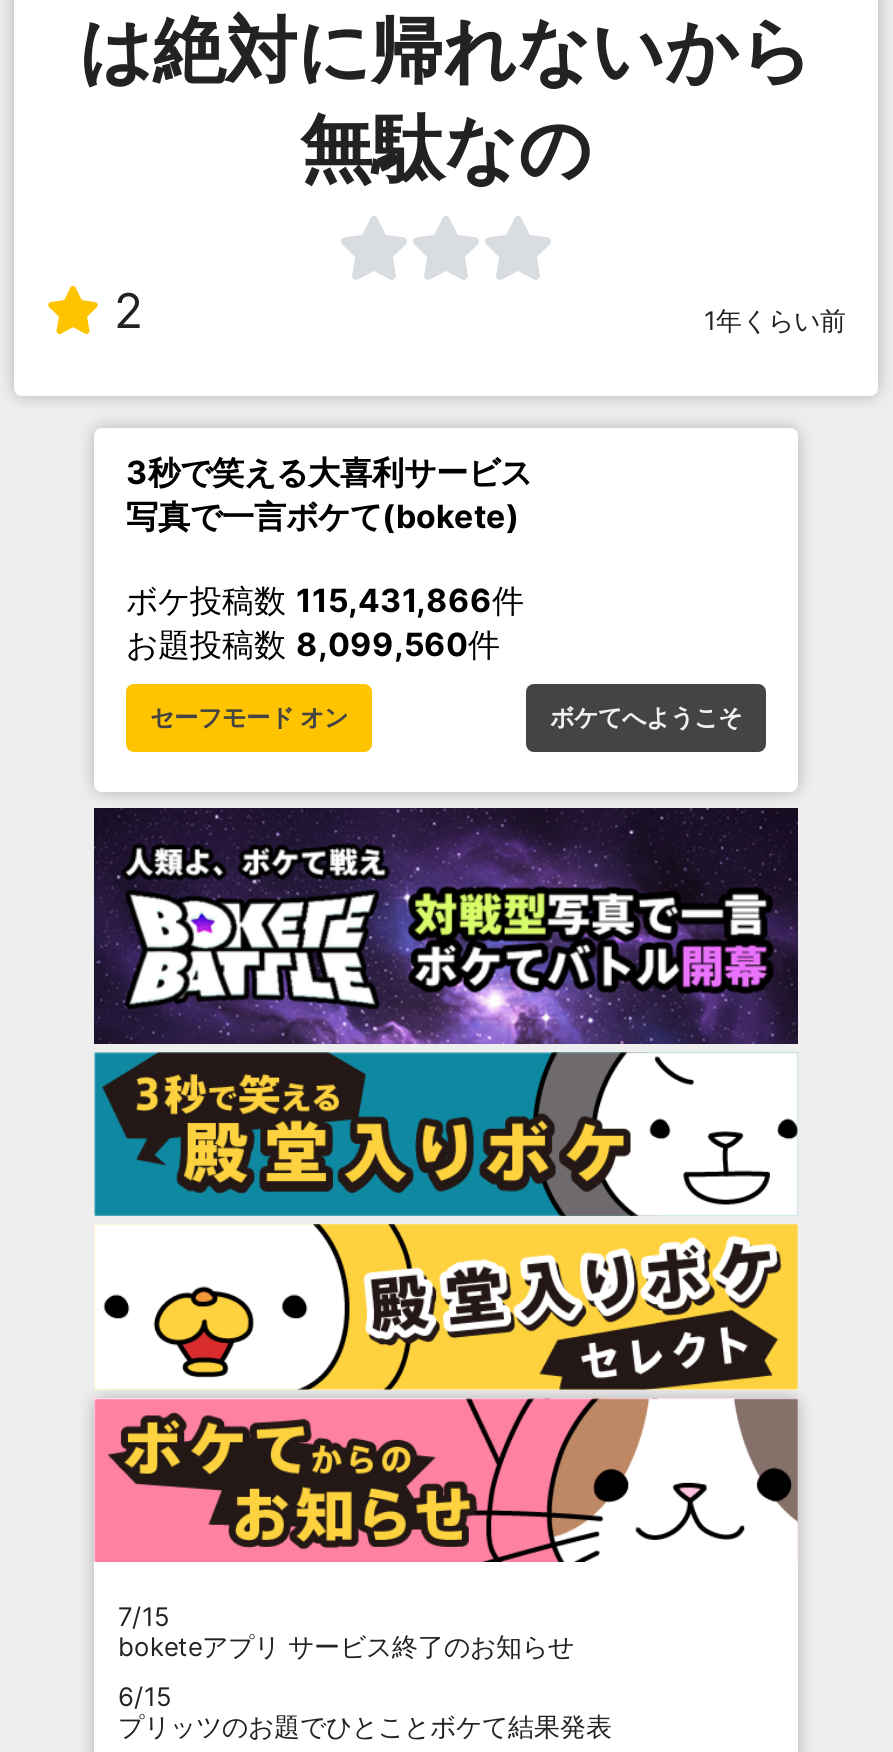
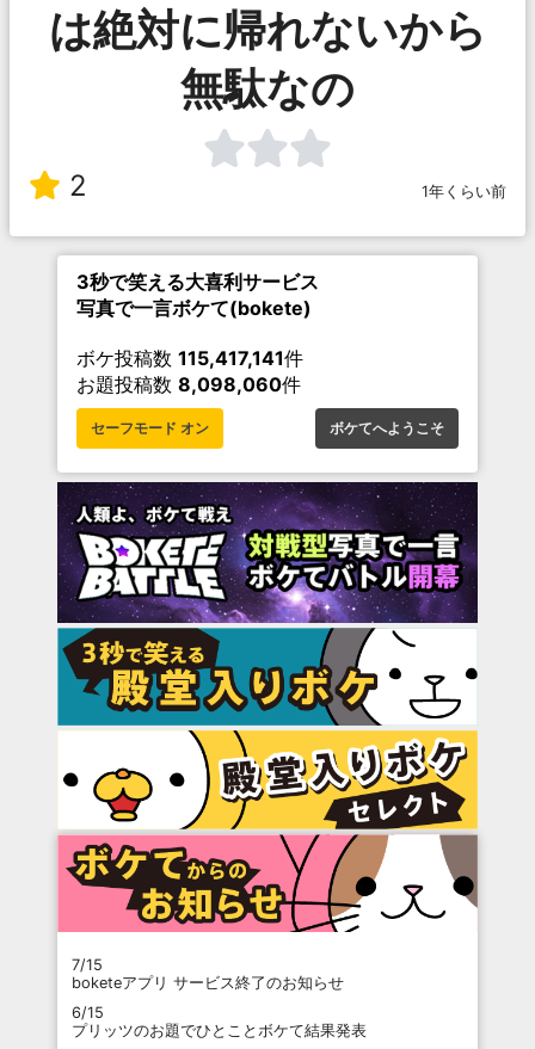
- ボケ投稿数115,431,866件
+ ボケ投稿数115,417,141件

- お題投稿数8,099,560件
+ お題投稿数8,098,060件
